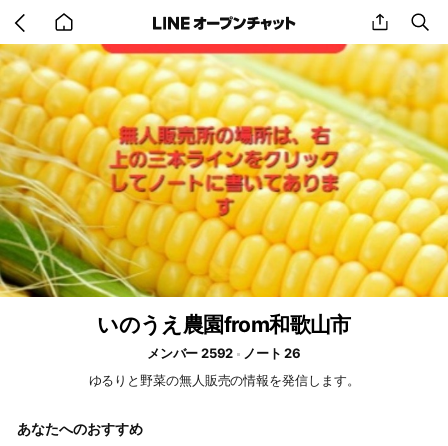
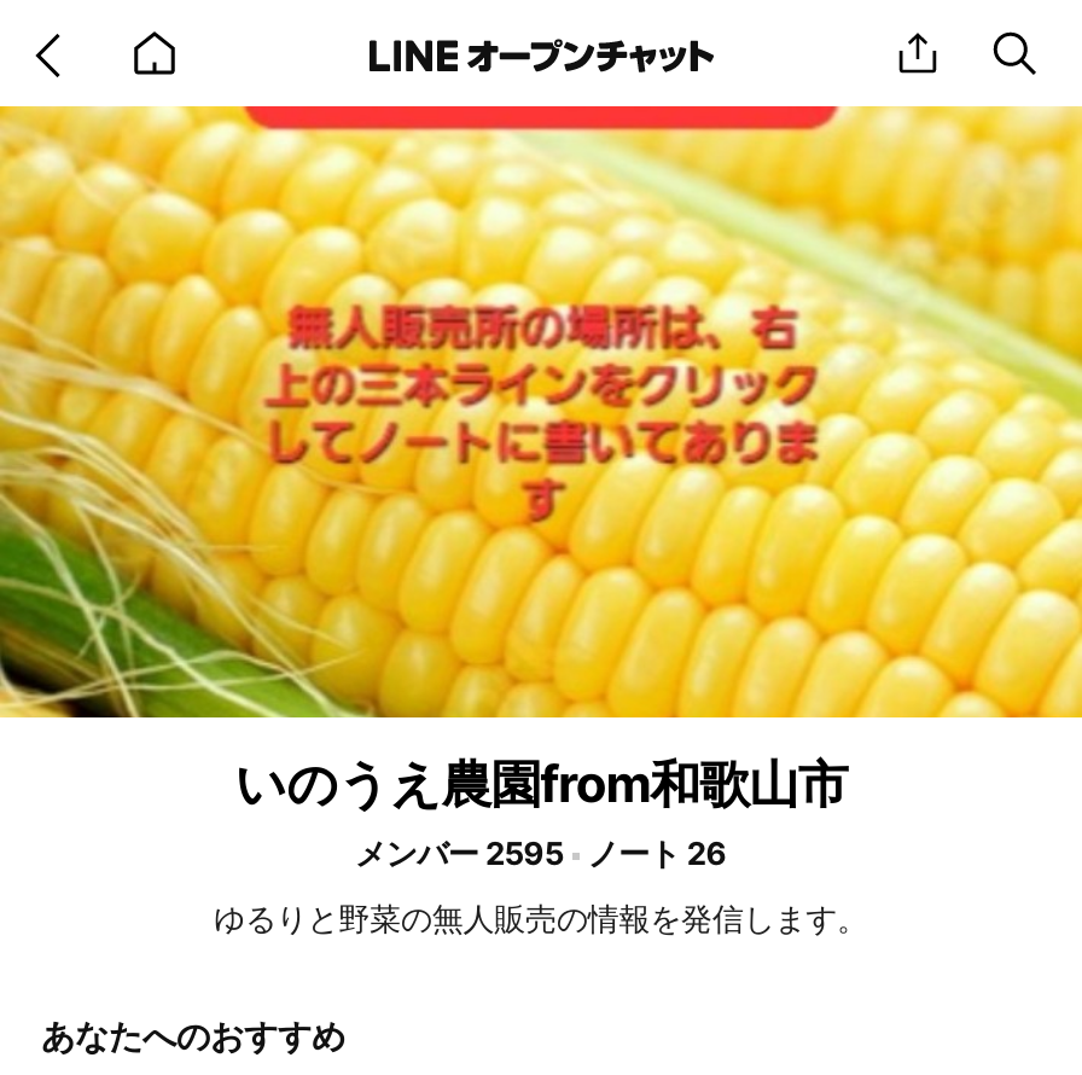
- メンバー 2592 ノート 26
+ メンバー 2595 ノート 26
